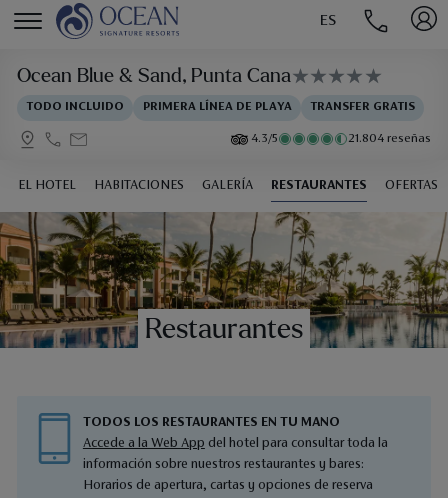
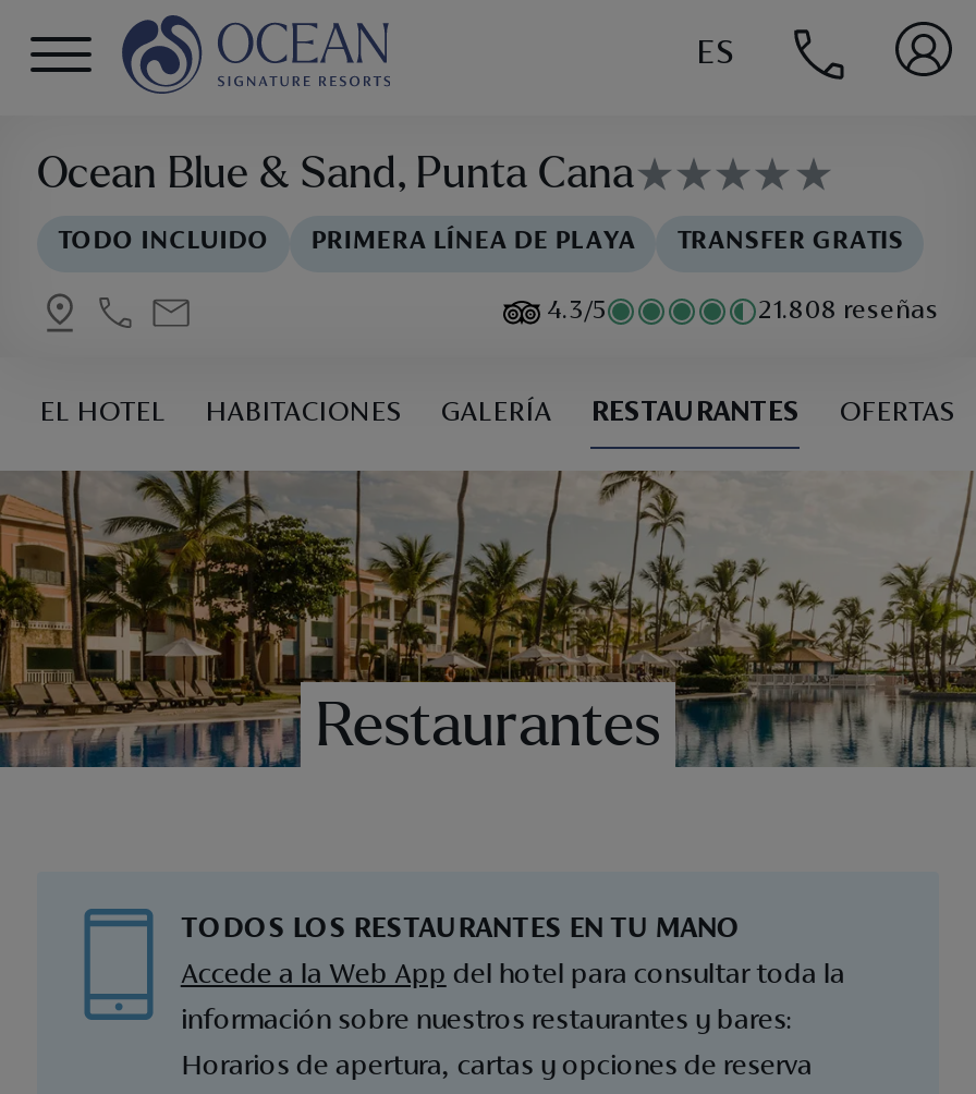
- 21.804 reseñas
+ 21.808 reseñas
